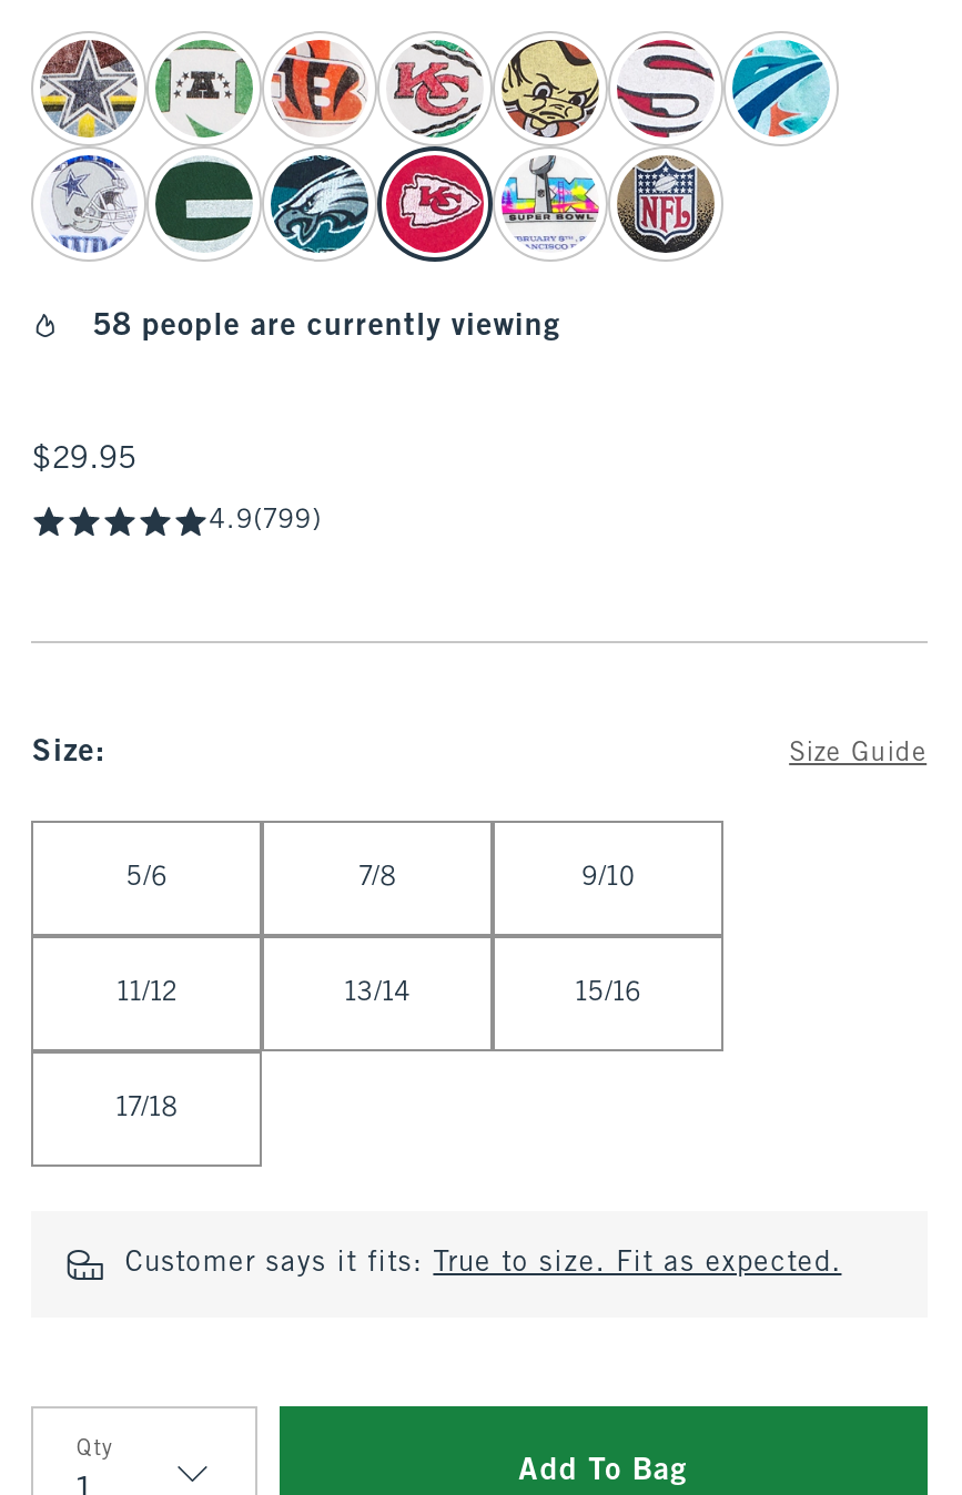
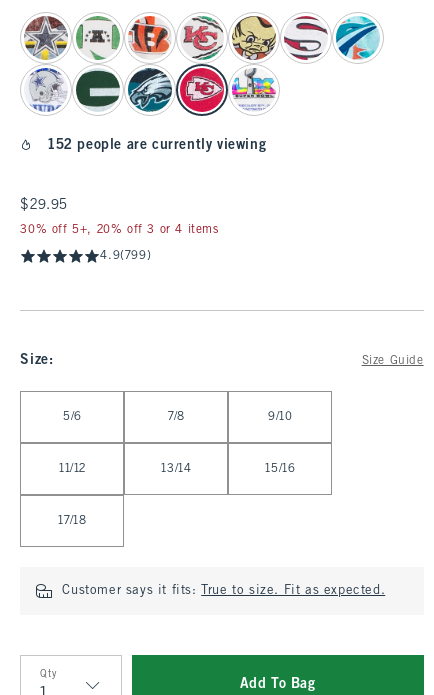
- [image]

- 58 people are currently viewing
+ 152 people are currently viewing

+ 30% off 5+, 20% off 3 or 4 items
